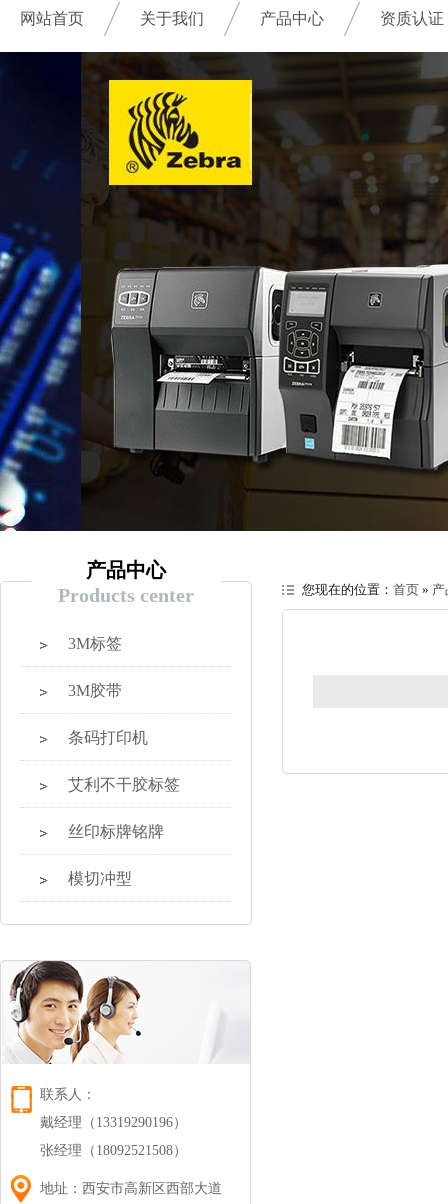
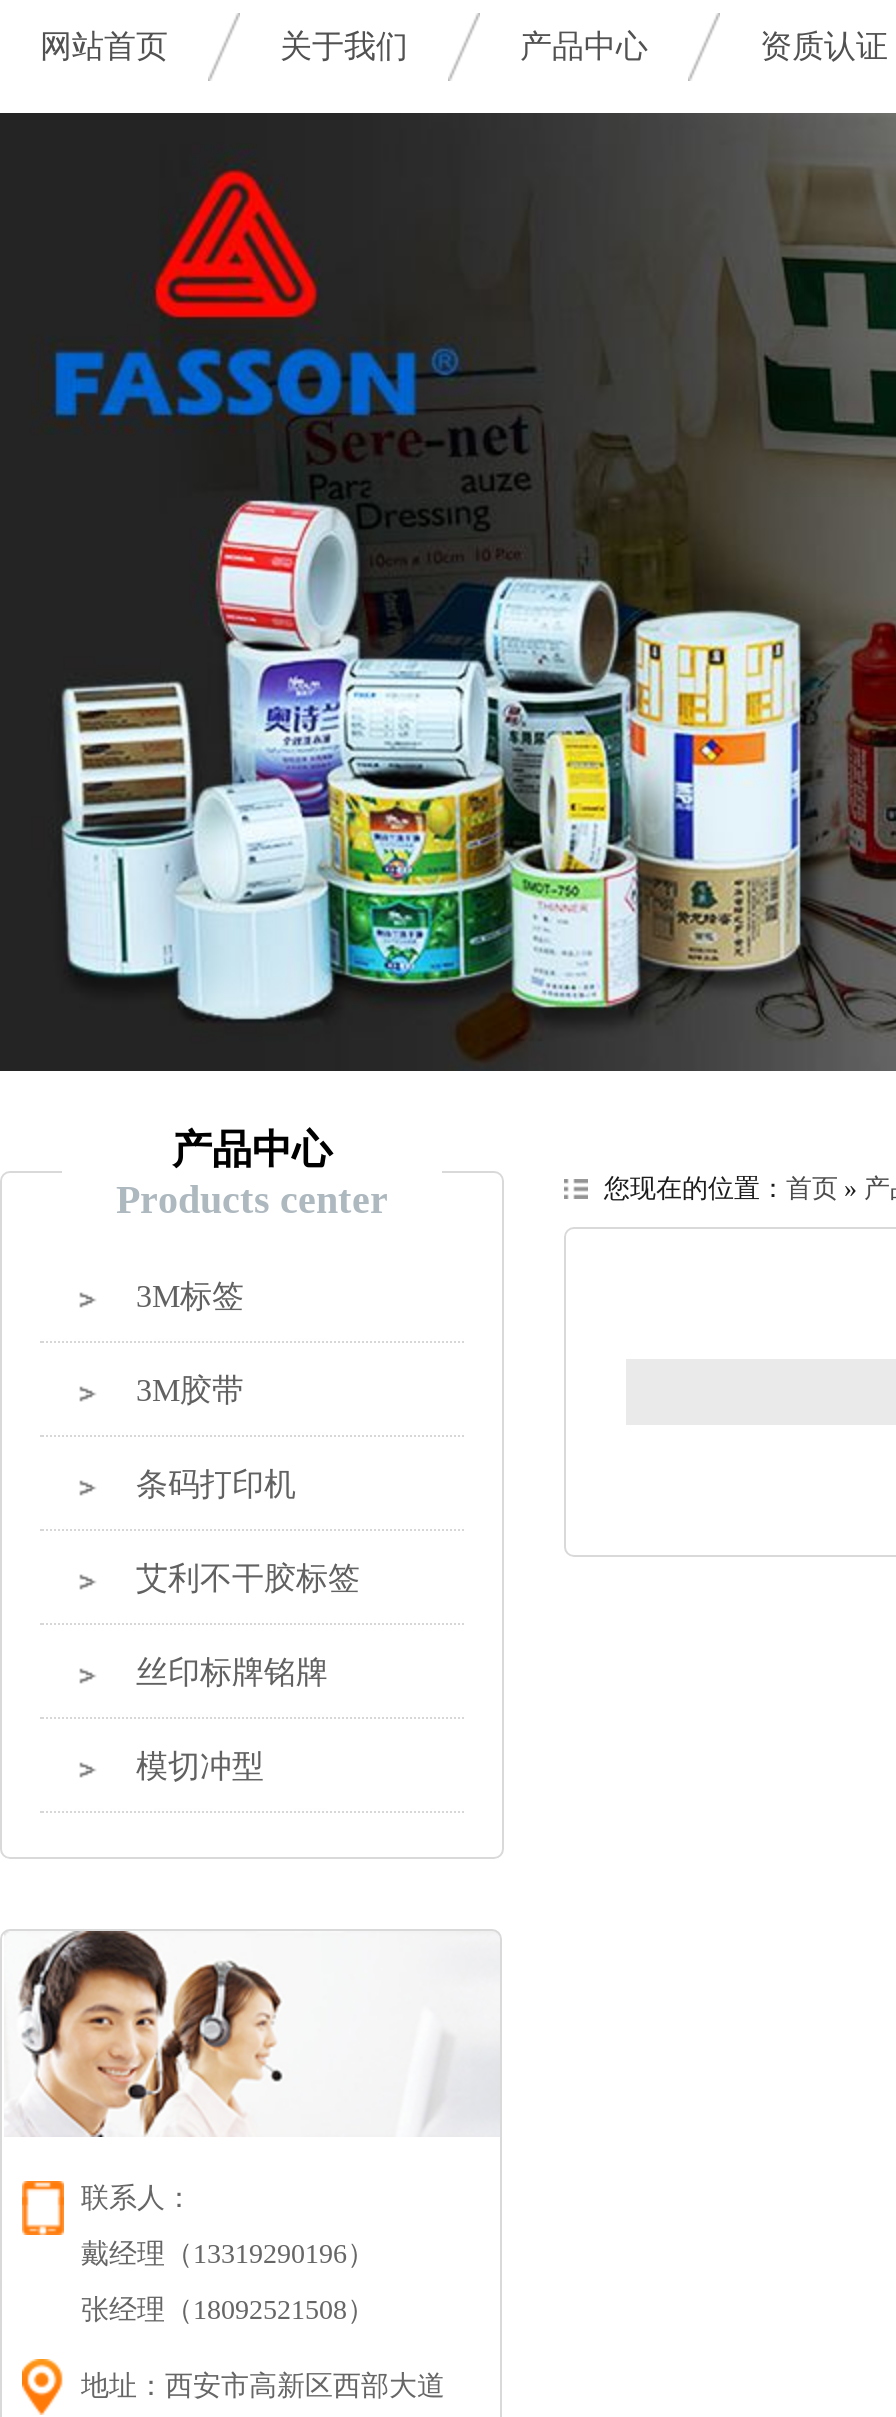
- [image]
+ [image]
